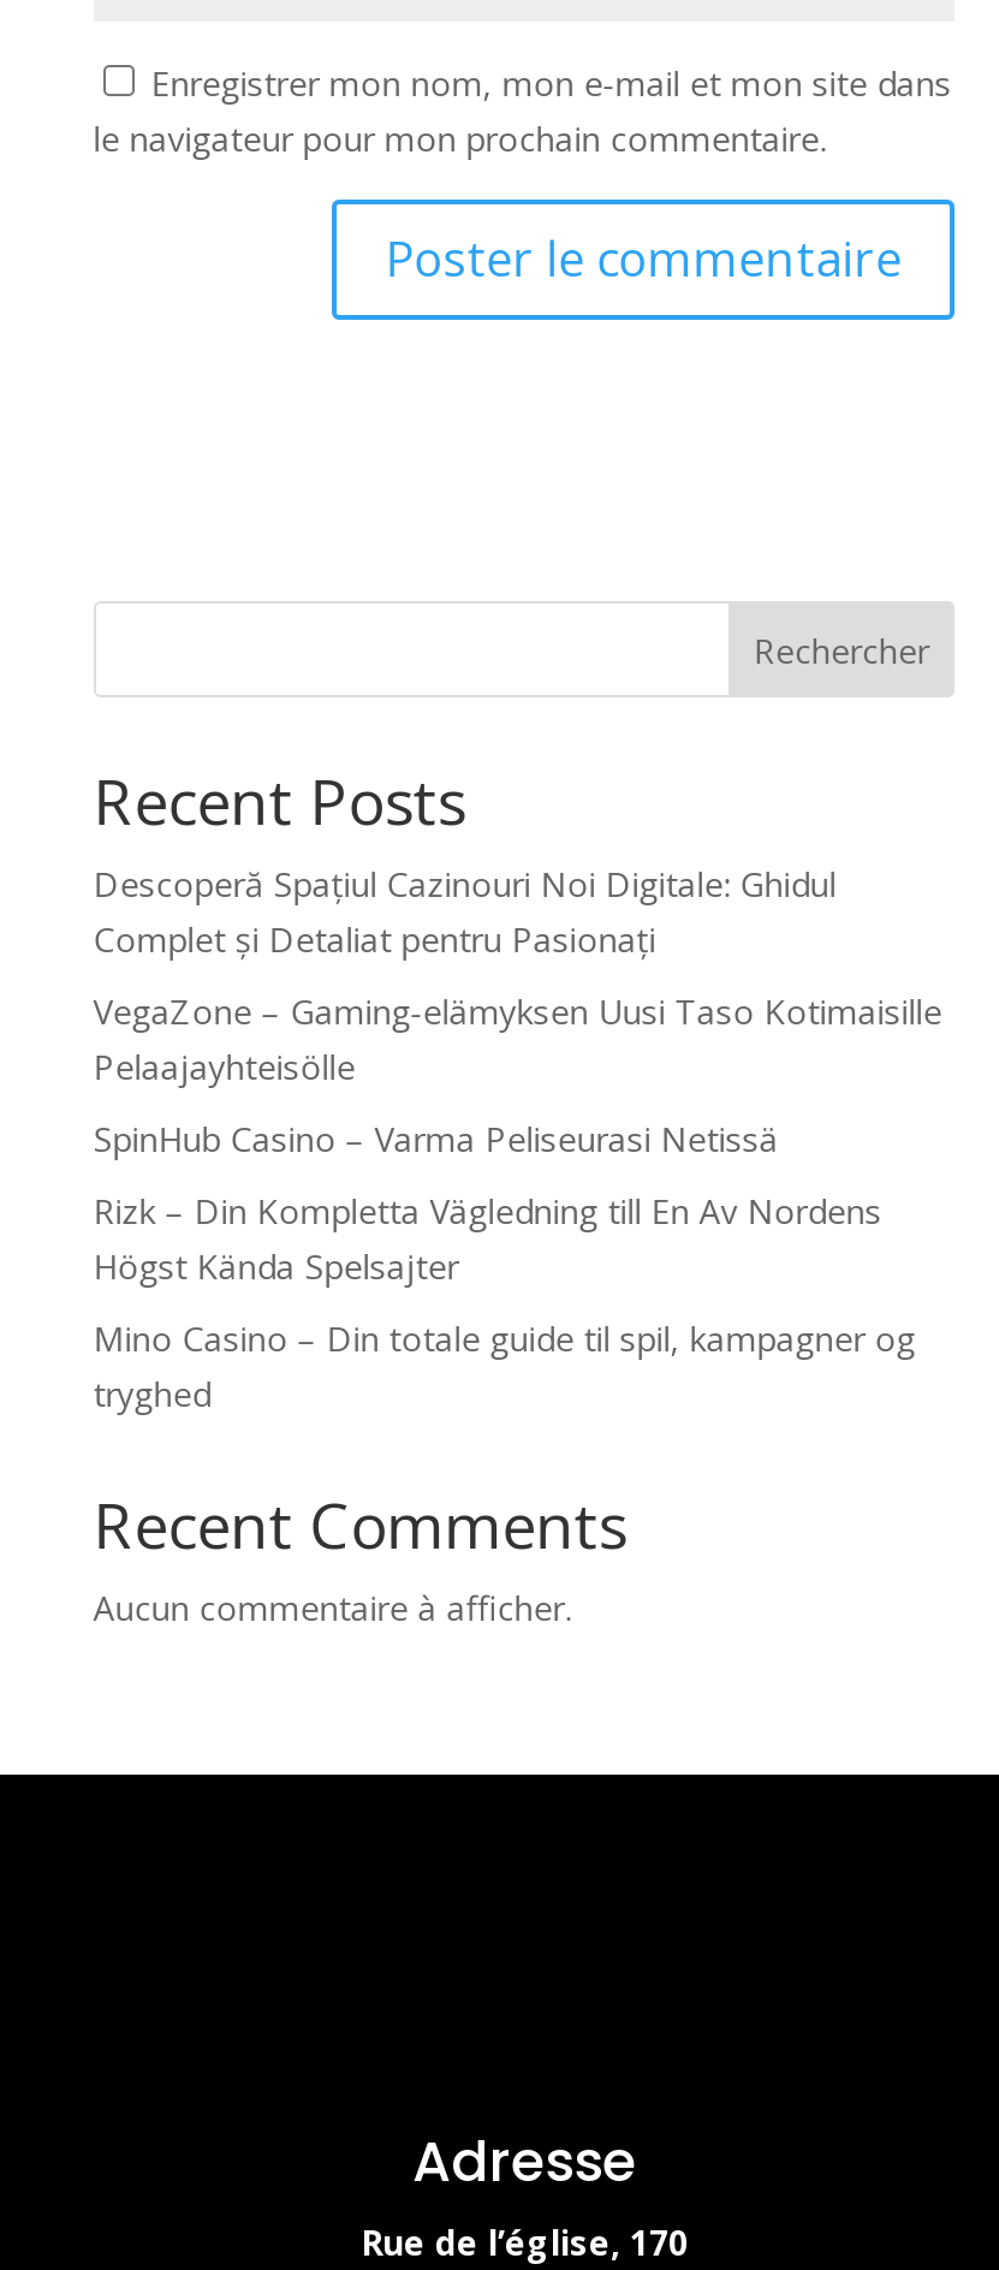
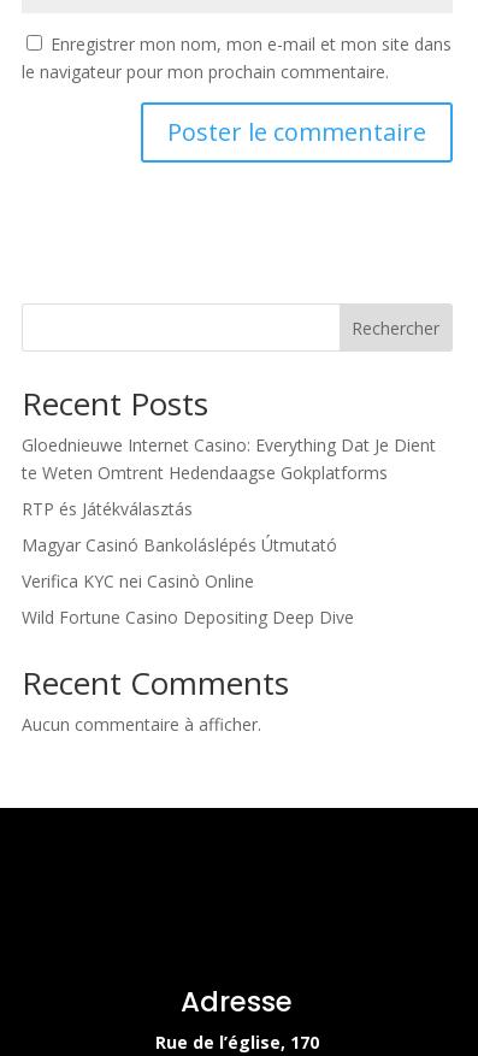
- Descoperă Spațiul Cazinouri Noi Digitale: Ghidul
- Complet și Detaliat pentru Pasionați
+ Gloednieuwe Internet Casino: Everything Dat Je Dient
+ te Weten Omtrent Hedendaagse Gokplatforms

- VegaZone – Gaming-elämyksen Uusi Taso Kotimaisille
- Pelaajayhteisölle
+ RTP és Játékválasztás

- SpinHub Casino – Varma Peliseurasi Netissä
+ Magyar Casinó Bankoláslépés Útmutató

- Rizk – Din Kompletta Vägledning till En Av Nordens
- Högst Kända Spelsajter
+ Verifica KYC nei Casinò Online

- Mino Casino – Din totale guide til spil, kampagner og
- tryghed
+ Wild Fortune Casino Depositing Deep Dive
